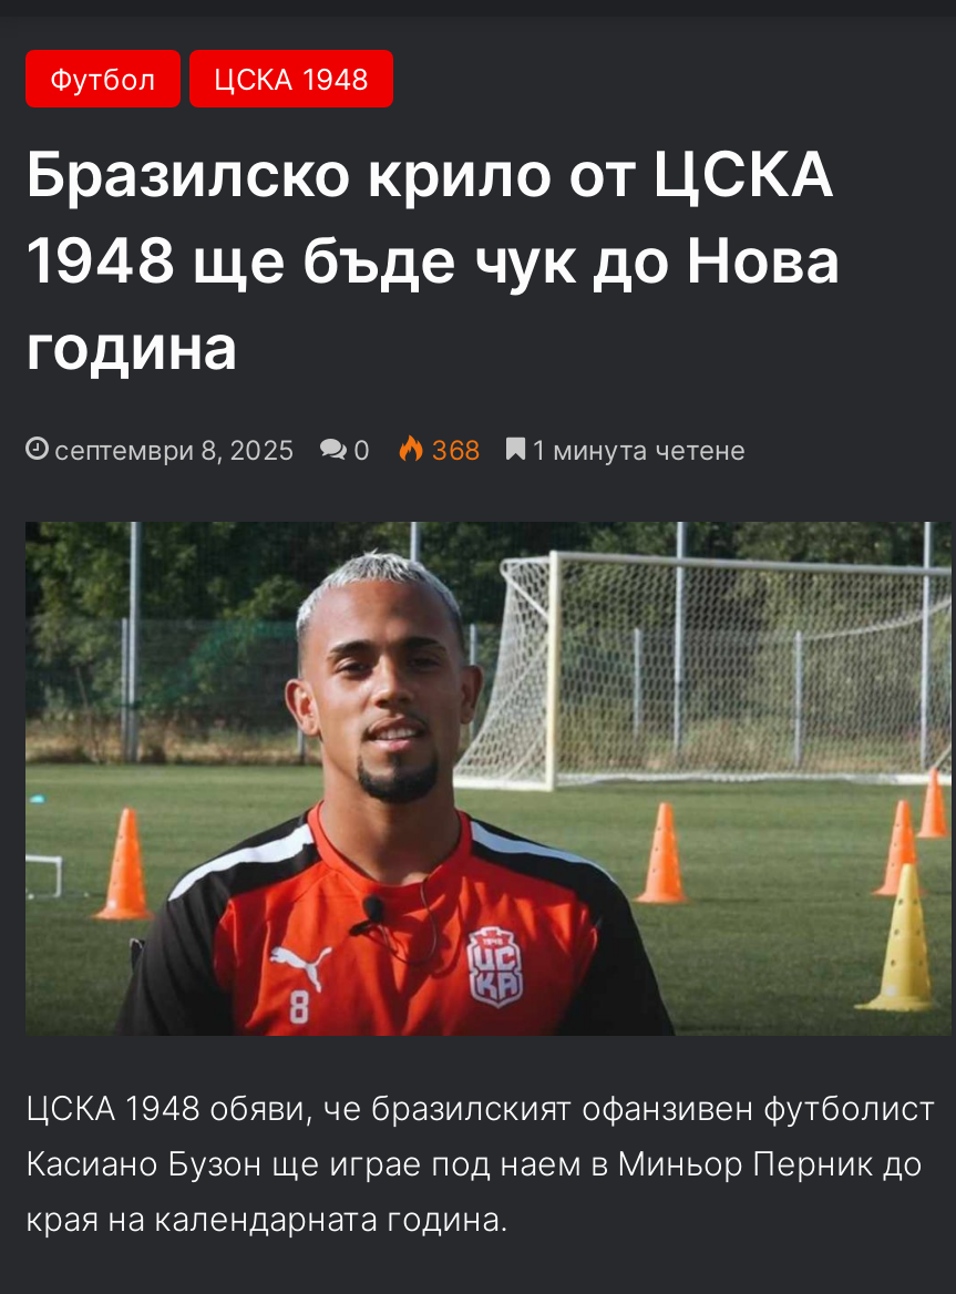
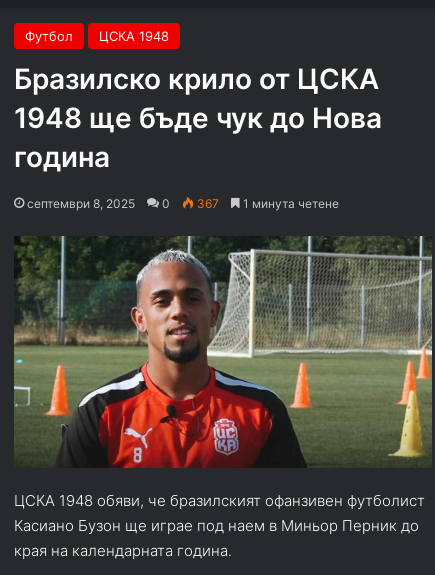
- 368
+ 367
